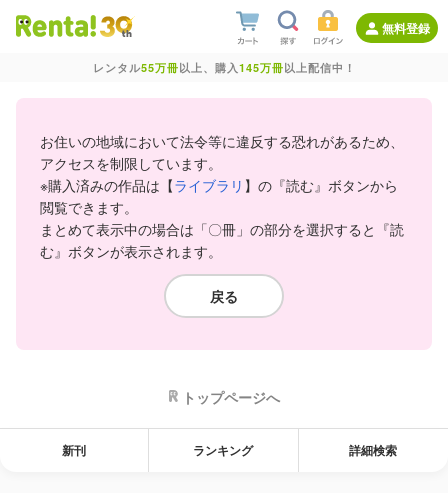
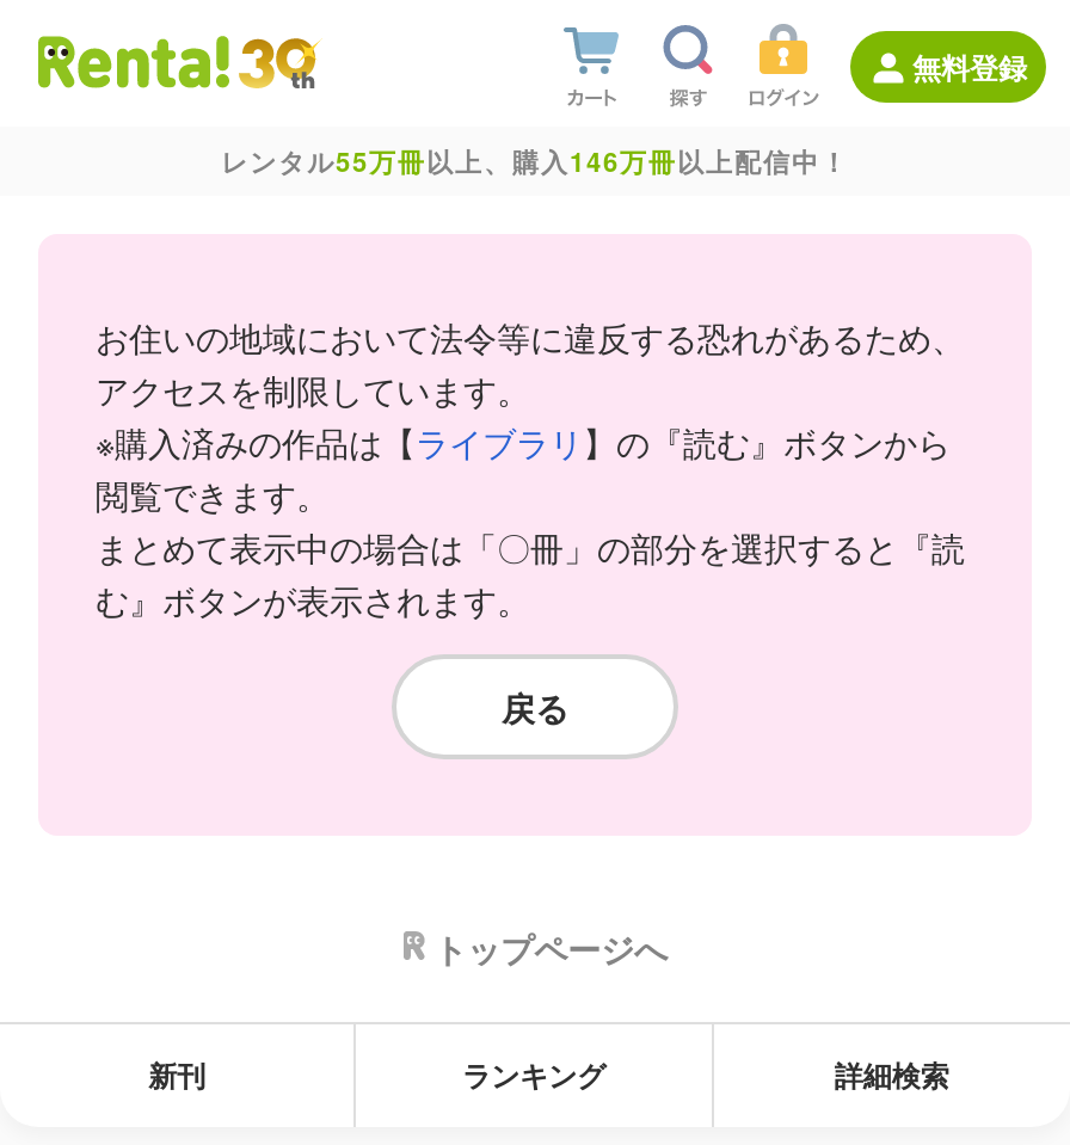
- レンタル55万冊以上、購入145万冊以上配信中！
+ レンタル55万冊以上、購入146万冊以上配信中！
